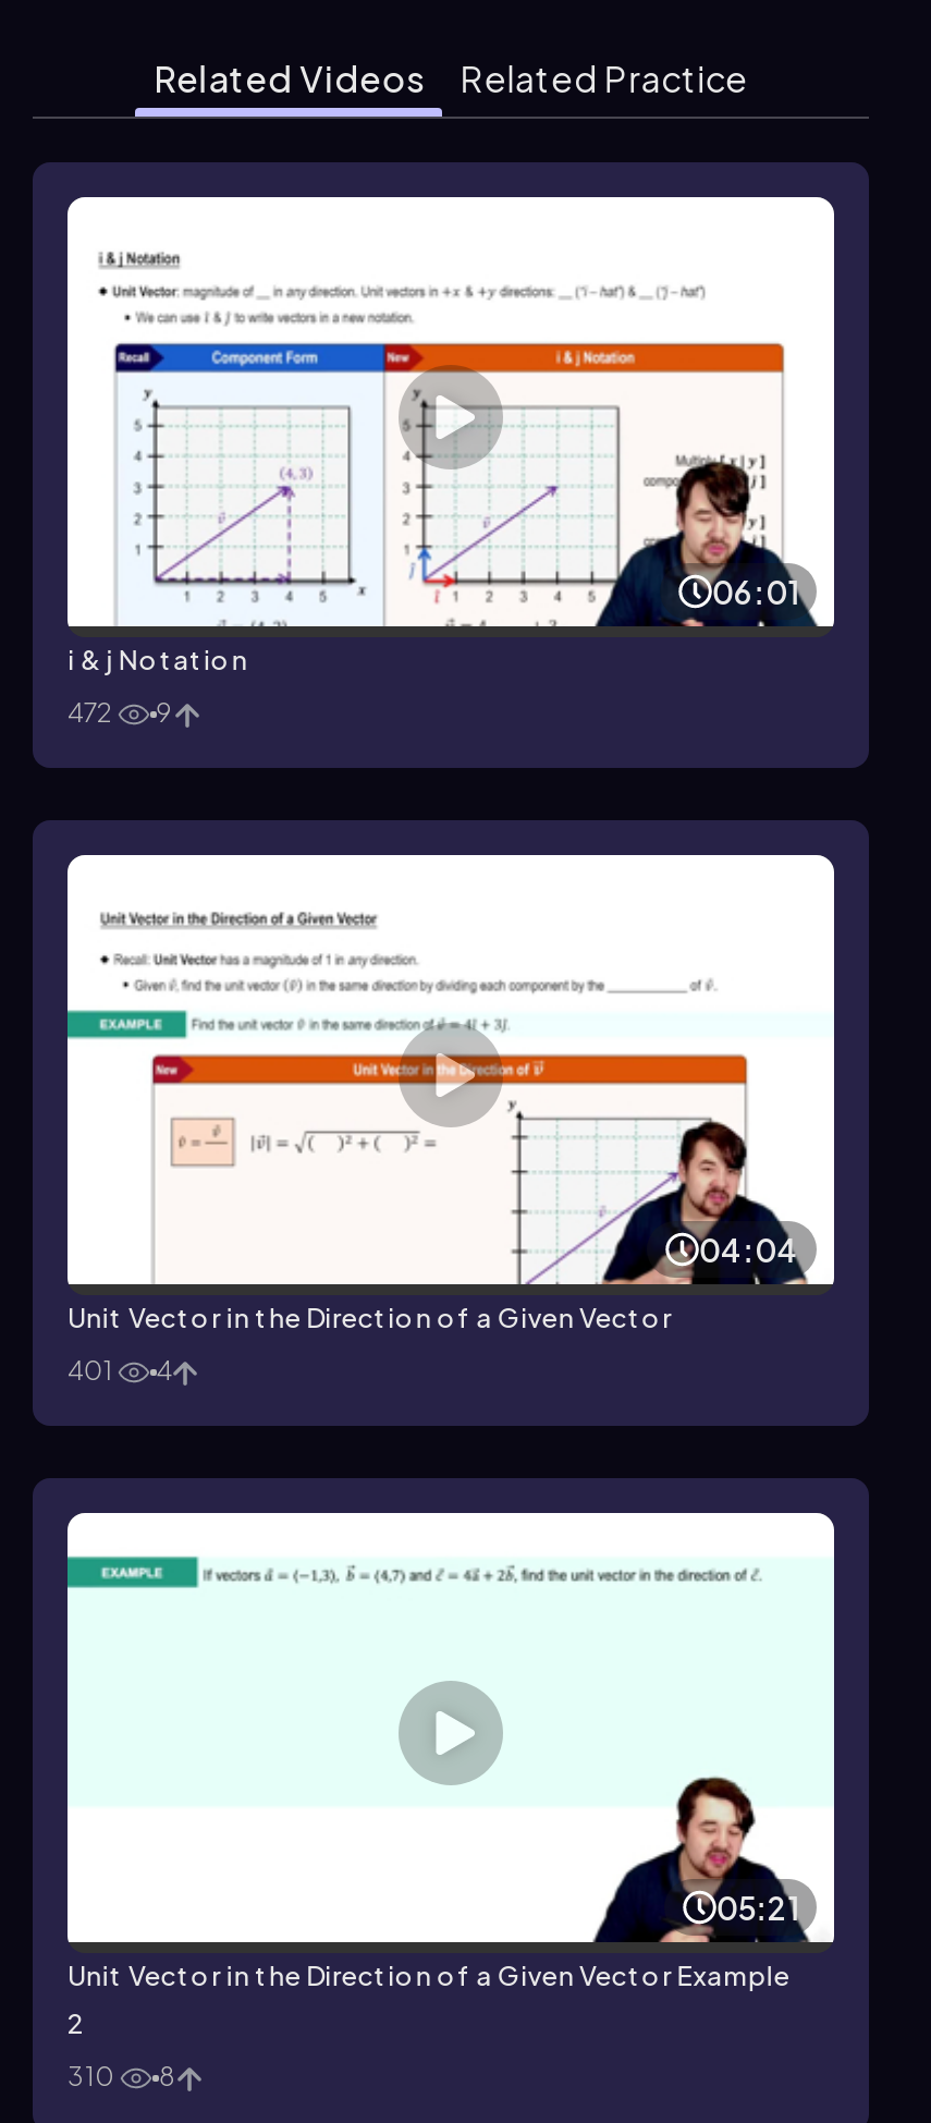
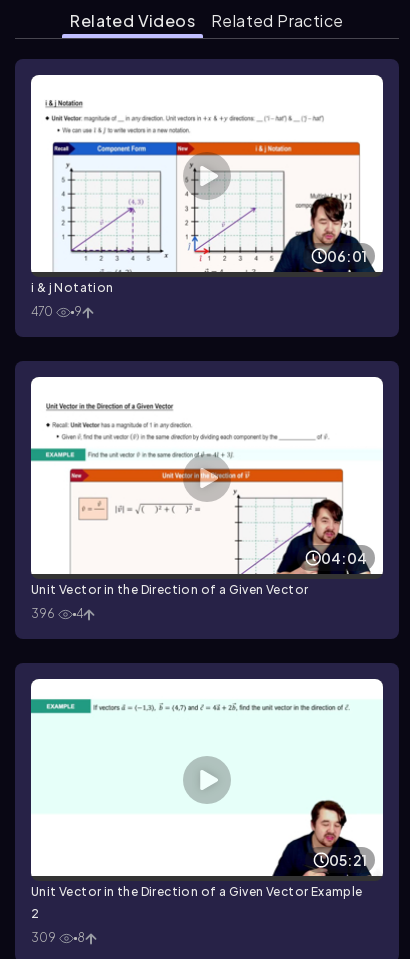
- 472 9
+ 470 9

- 401 4
+ 396 4

- 310 8
+ 309 8
